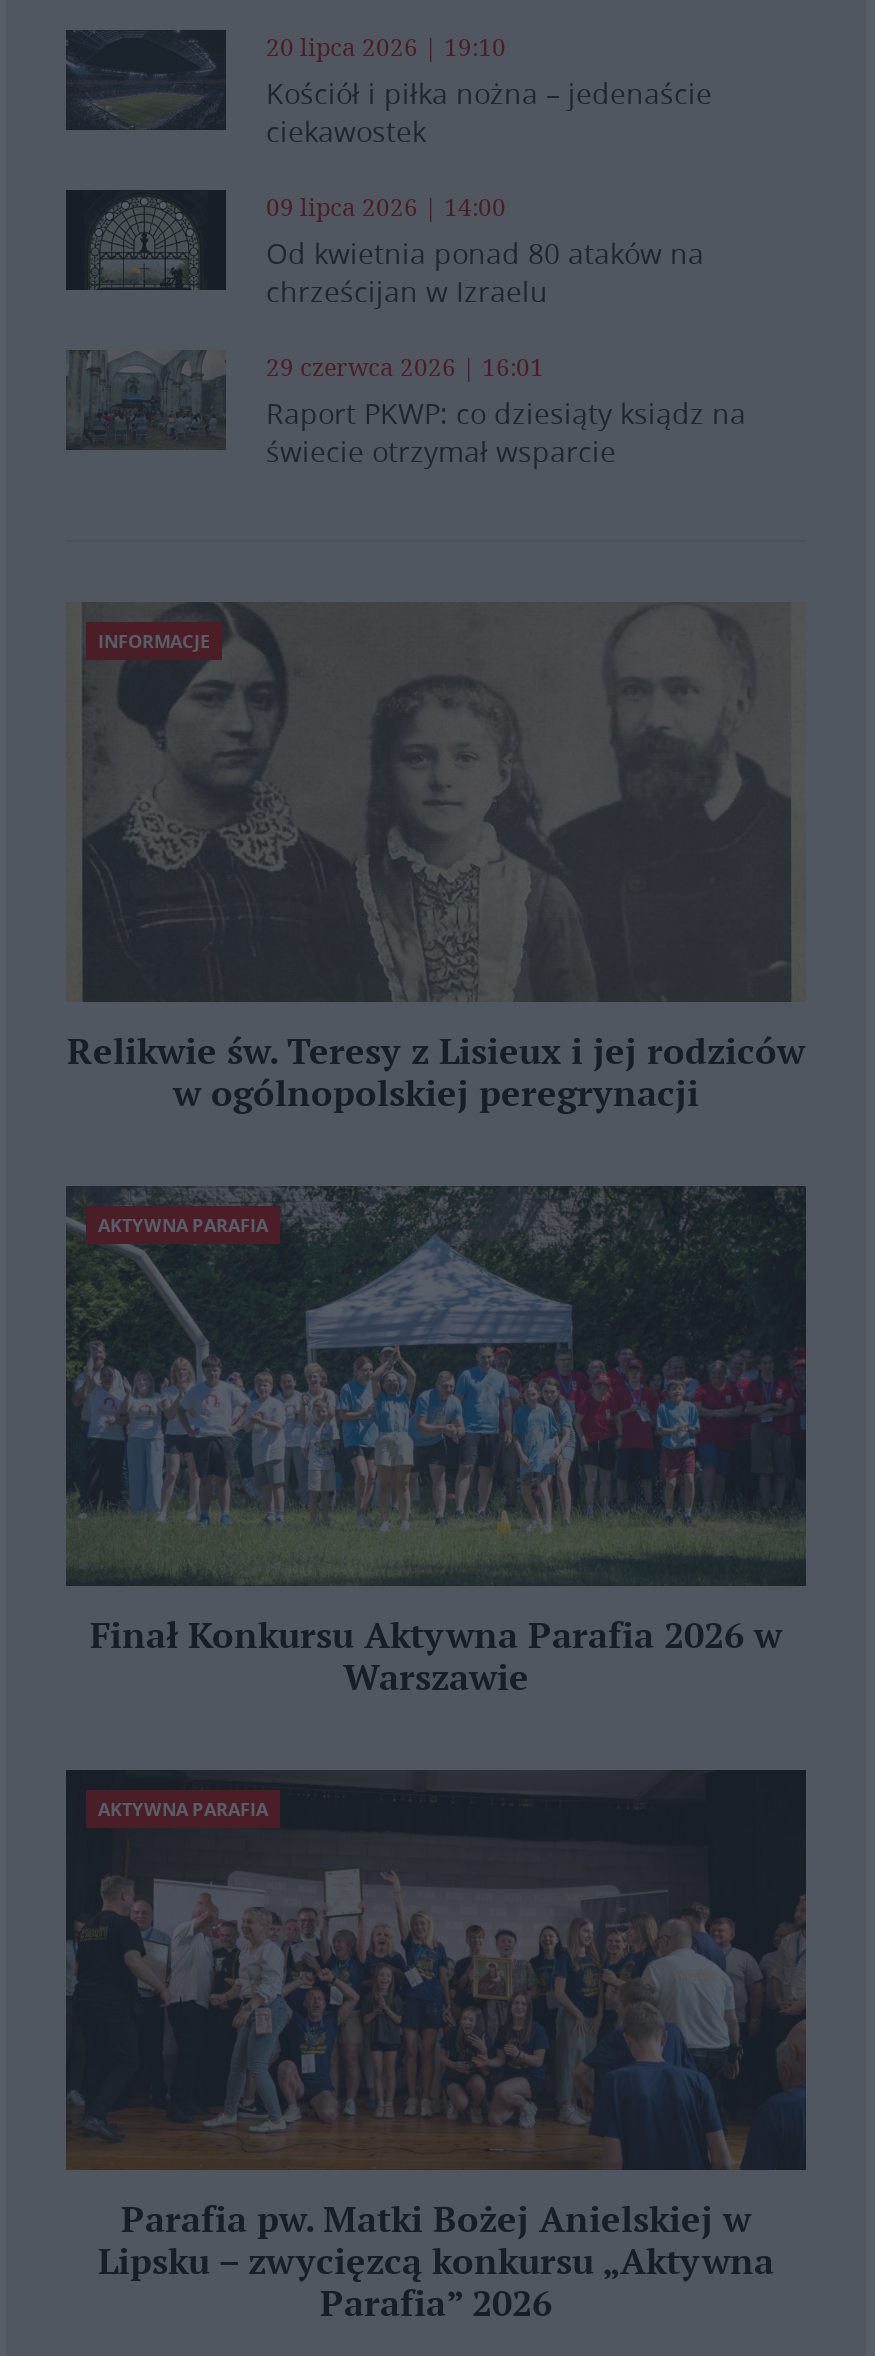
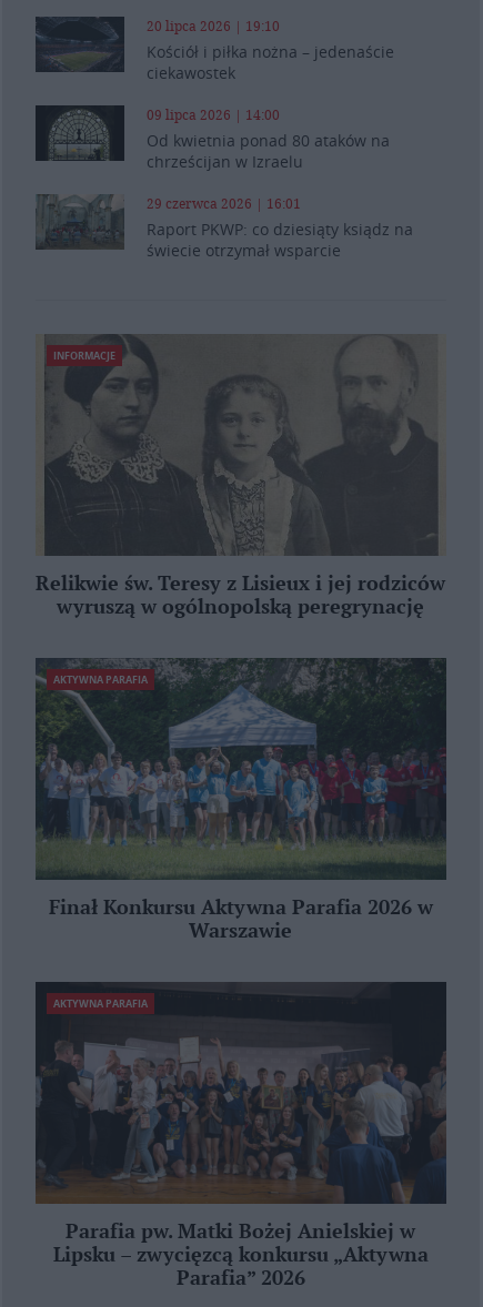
- w ogólnopolskiej peregrynacji
+ wyruszą w ogólnopolską peregrynację
